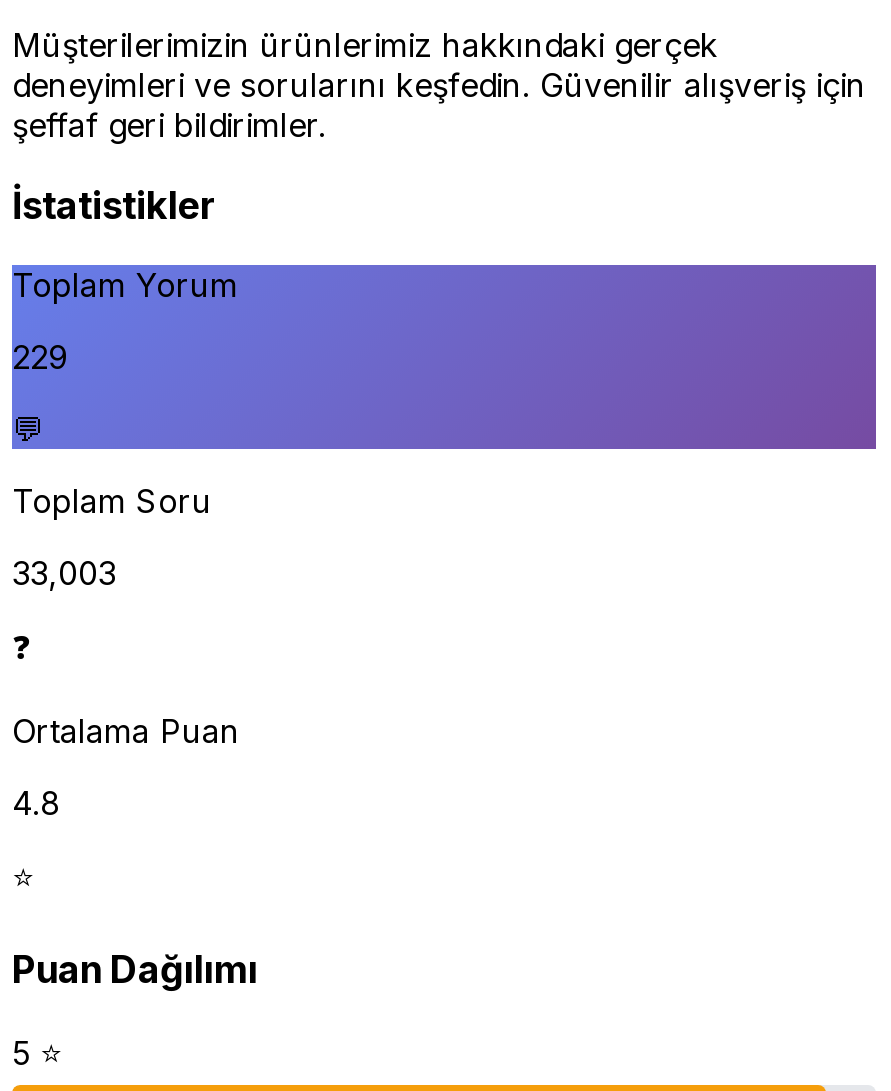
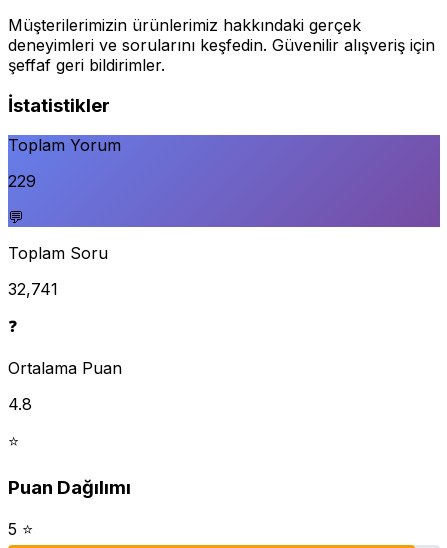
- 33,003
+ 32,741
